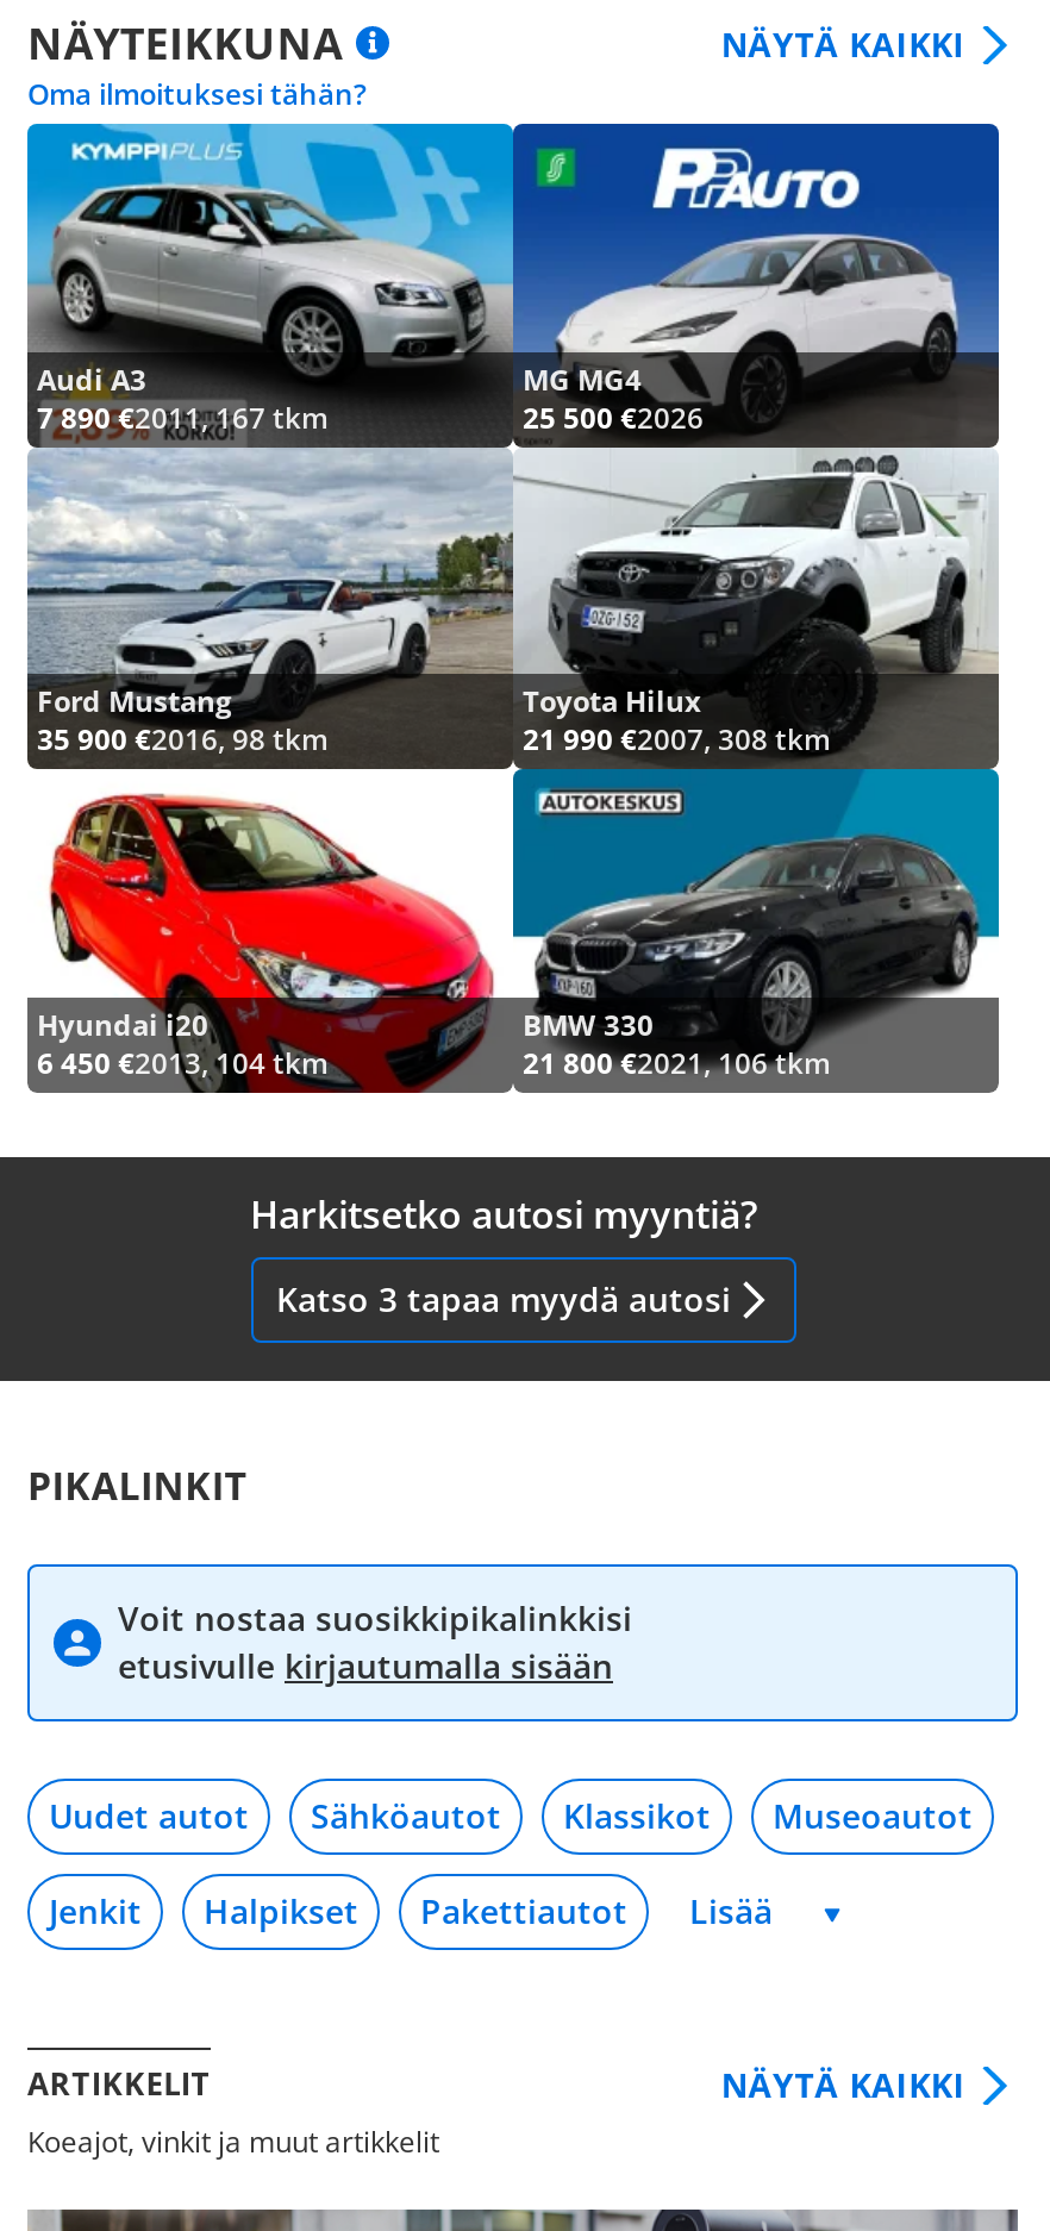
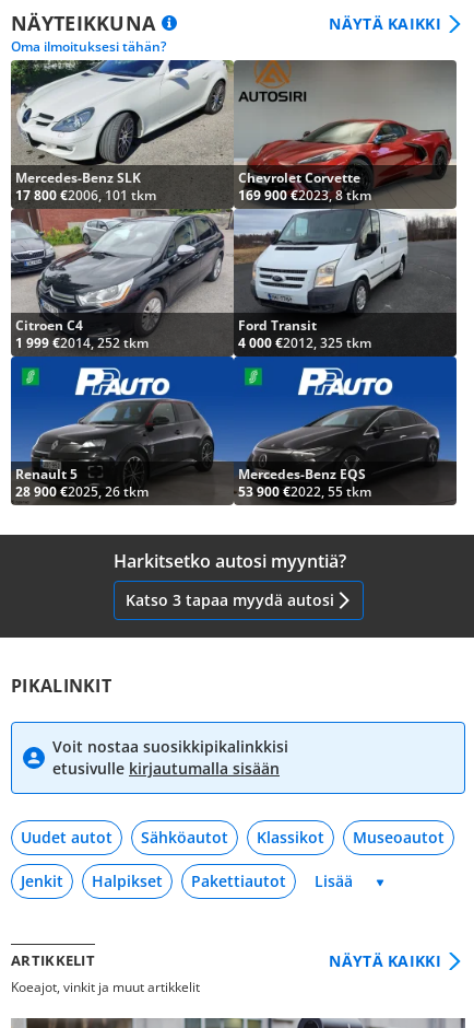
- [image]
- Audi A3
- 7 890 €2011, 167 tkm
+ [image]
+ Mercedes-Benz SLK
+ 17 800 €2006, 101 tkm

- MG MG4
- 25 500 €2026
+ Chevrolet Corvette
+ 169 900 €2023, 8 tkm

- Ford Mustang
- 35 900 €2016, 98 tkm
+ Citroen C4
+ 1 999 €2014, 252 tkm

- Toyota Hilux
- 21 990 €2007, 308 tkm
+ Ford Transit
+ 4 000 €2012, 325 tkm

- Hyundai i20
- 6 450 €2013, 104 tkm
+ Renault 5
+ 28 900 €2025, 26 tkm

- BMW 330
- 21 800 €2021, 106 tkm
+ Mercedes-Benz EQS
+ 53 900 €2022, 55 tkm
